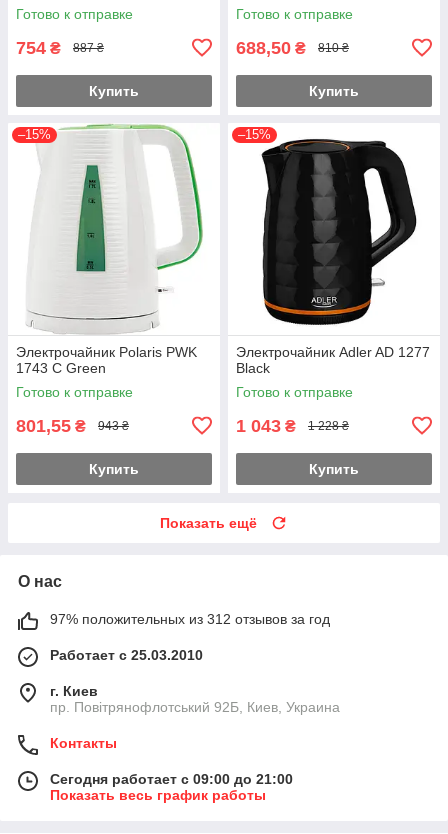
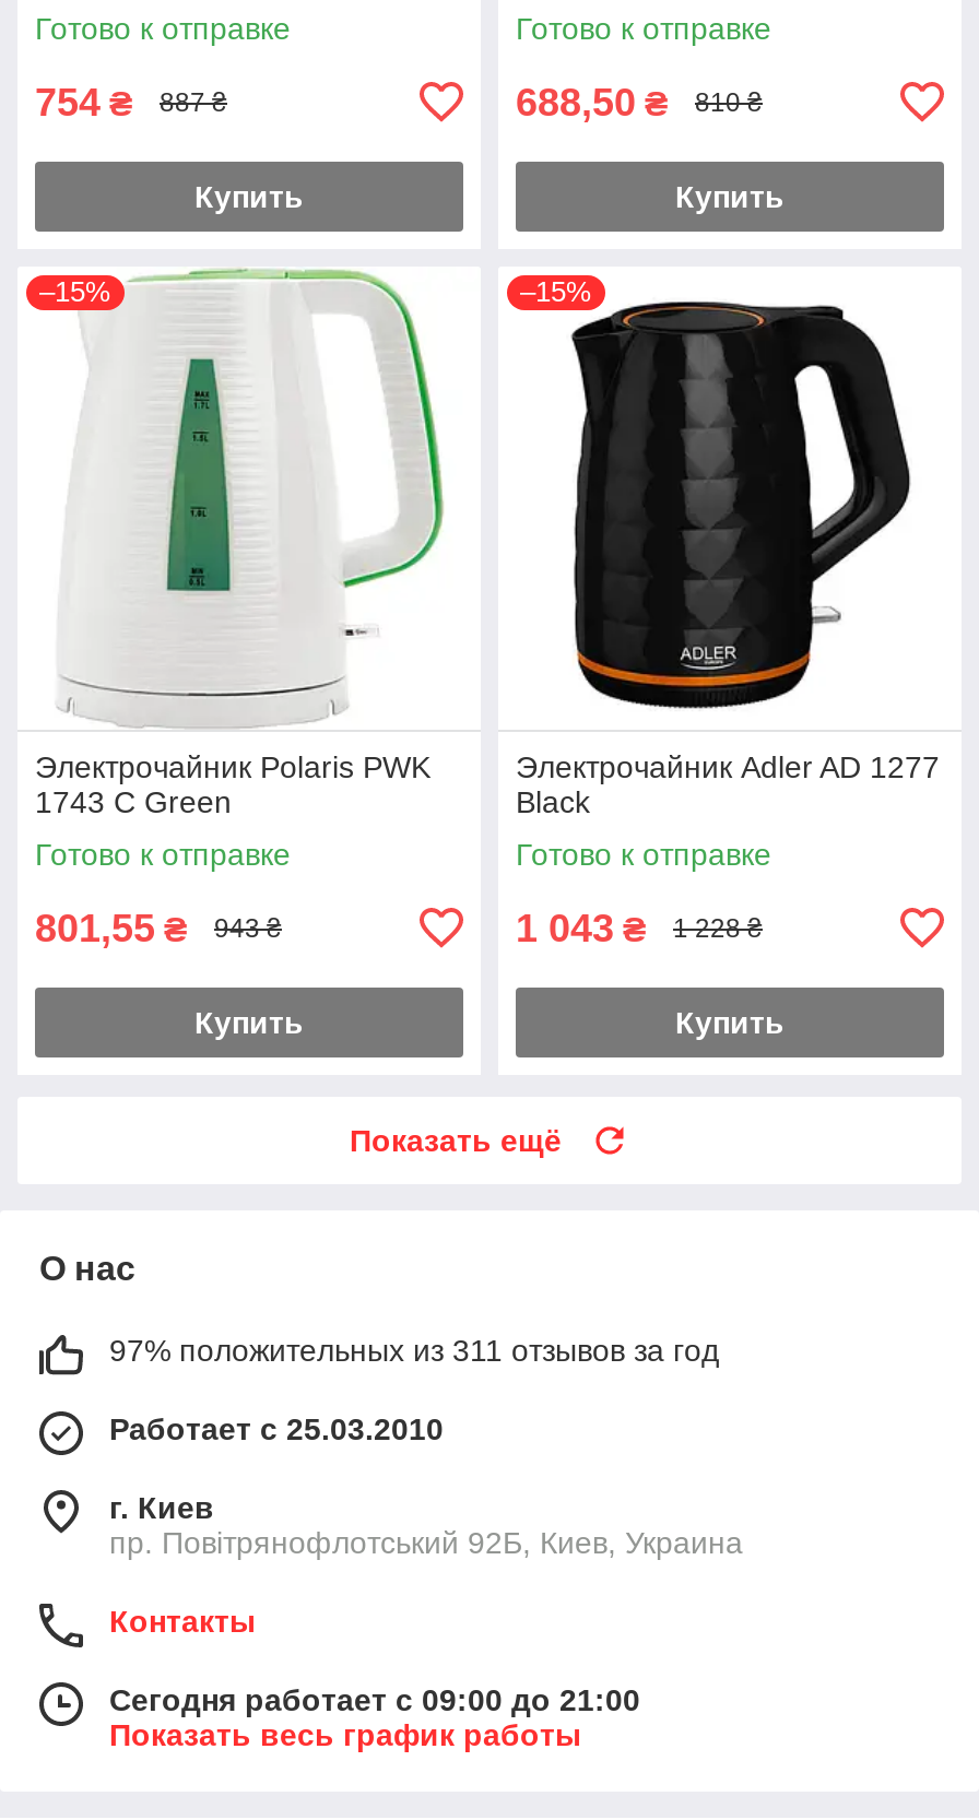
- 97% положительных из 312 отзывов за год
+ 97% положительных из 311 отзывов за год
